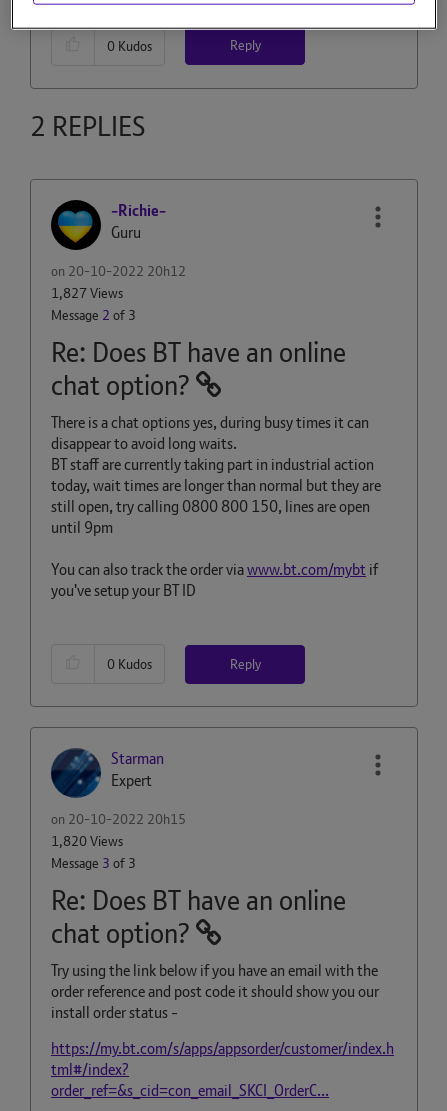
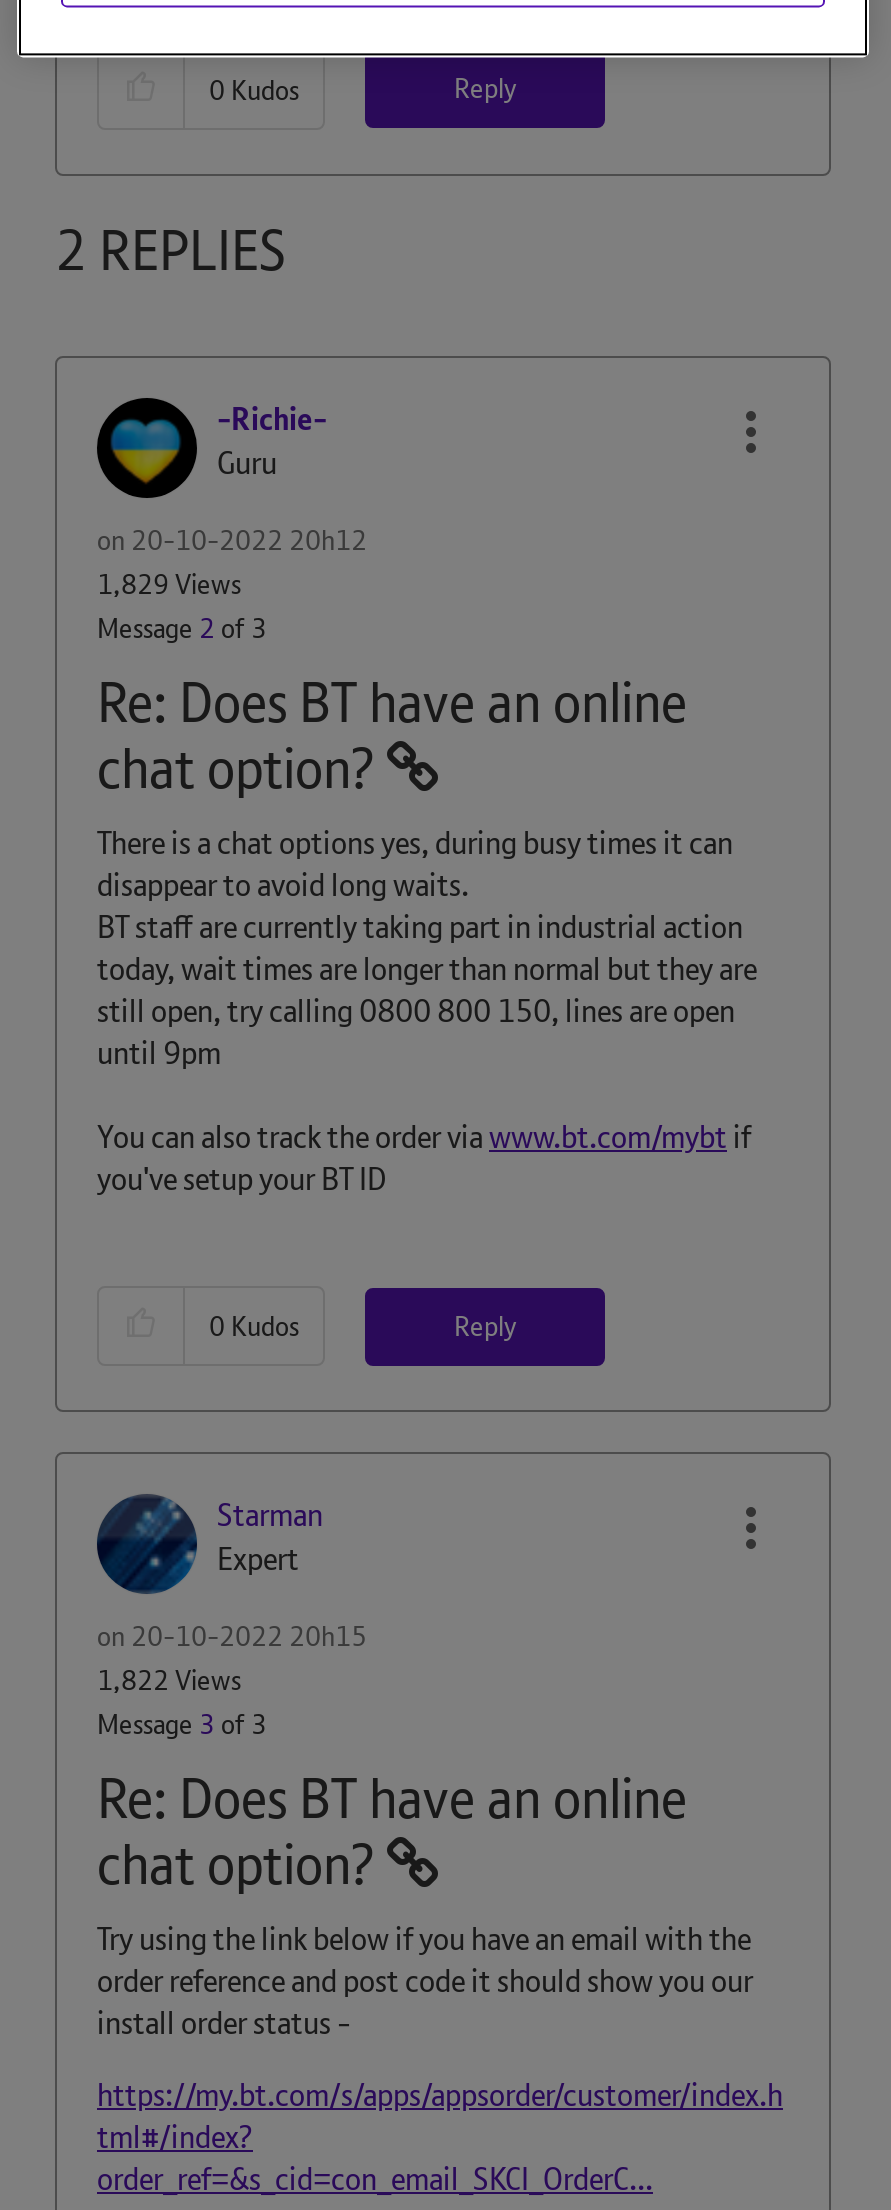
- 1,827 Views
+ 1,829 Views

- 1,820 Views
+ 1,822 Views
